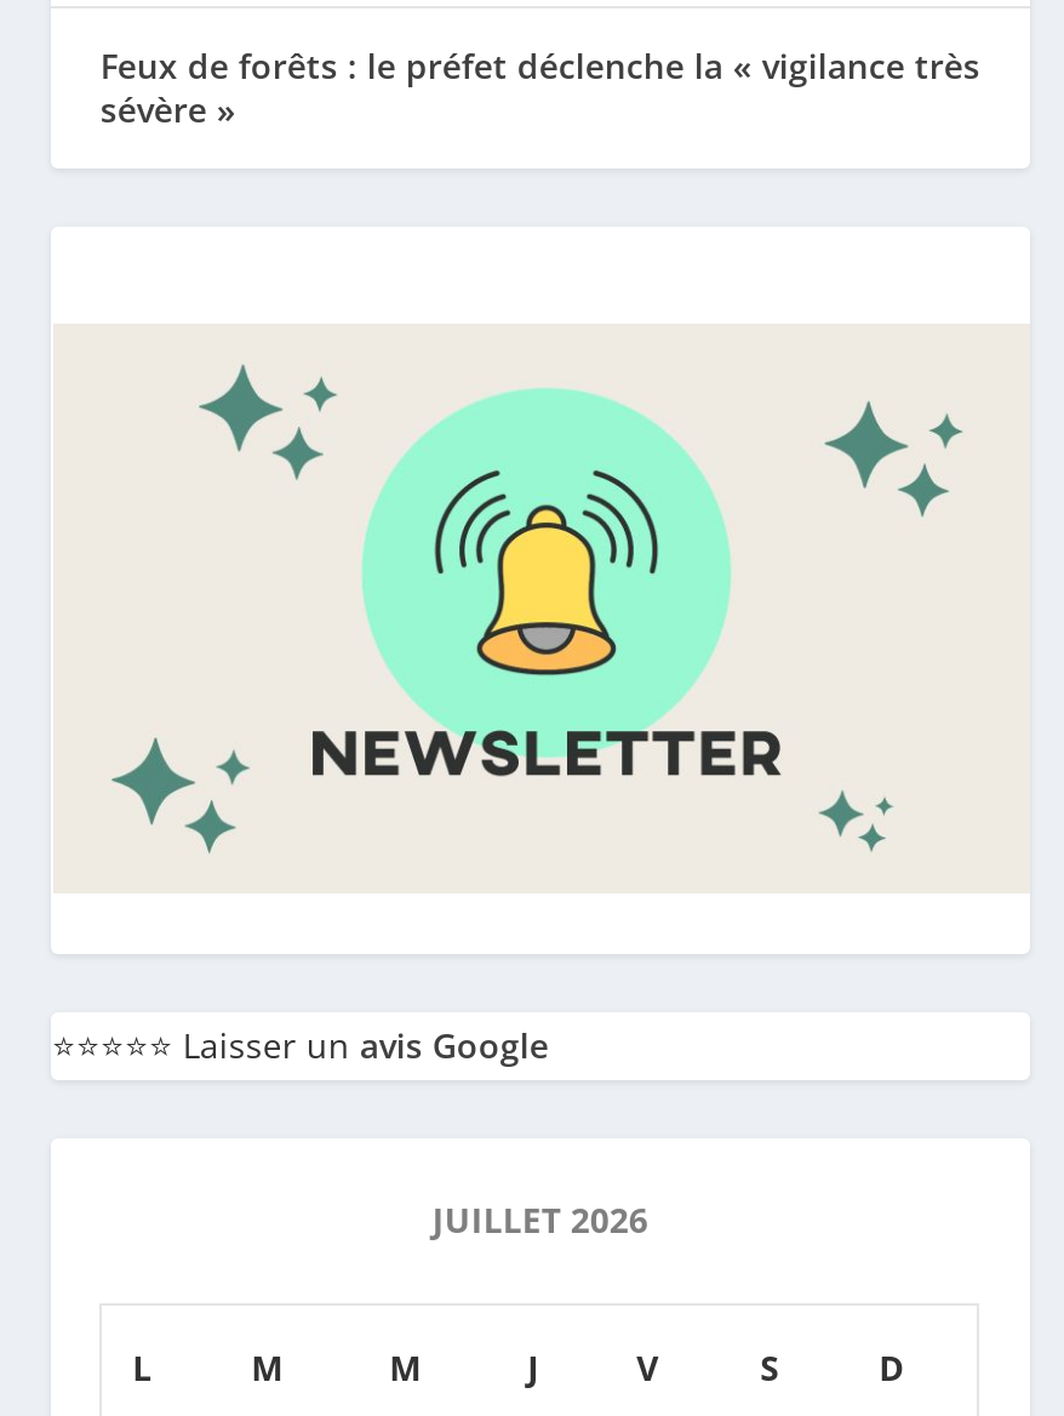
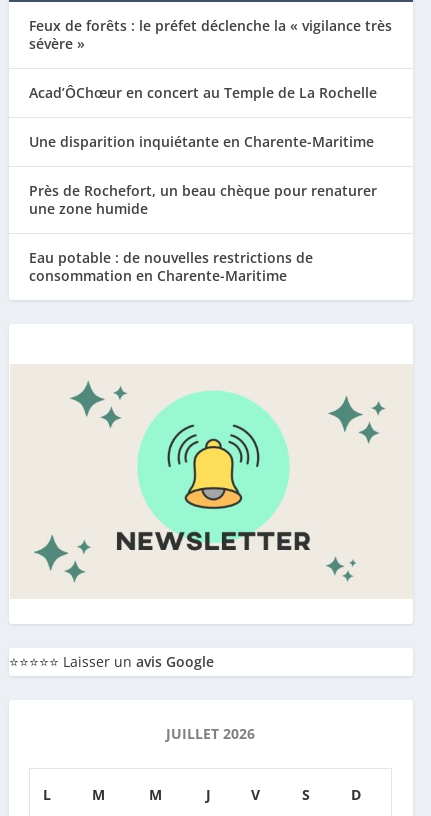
+ Acad’ÔChœur en concert au Temple de La Rochelle
+ Une disparition inquiétante en Charente-Maritime
+ Près de Rochefort, un beau chèque pour renaturer
+ une zone humide
+ Eau potable : de nouvelles restrictions de
+ consommation en Charente-Maritime
